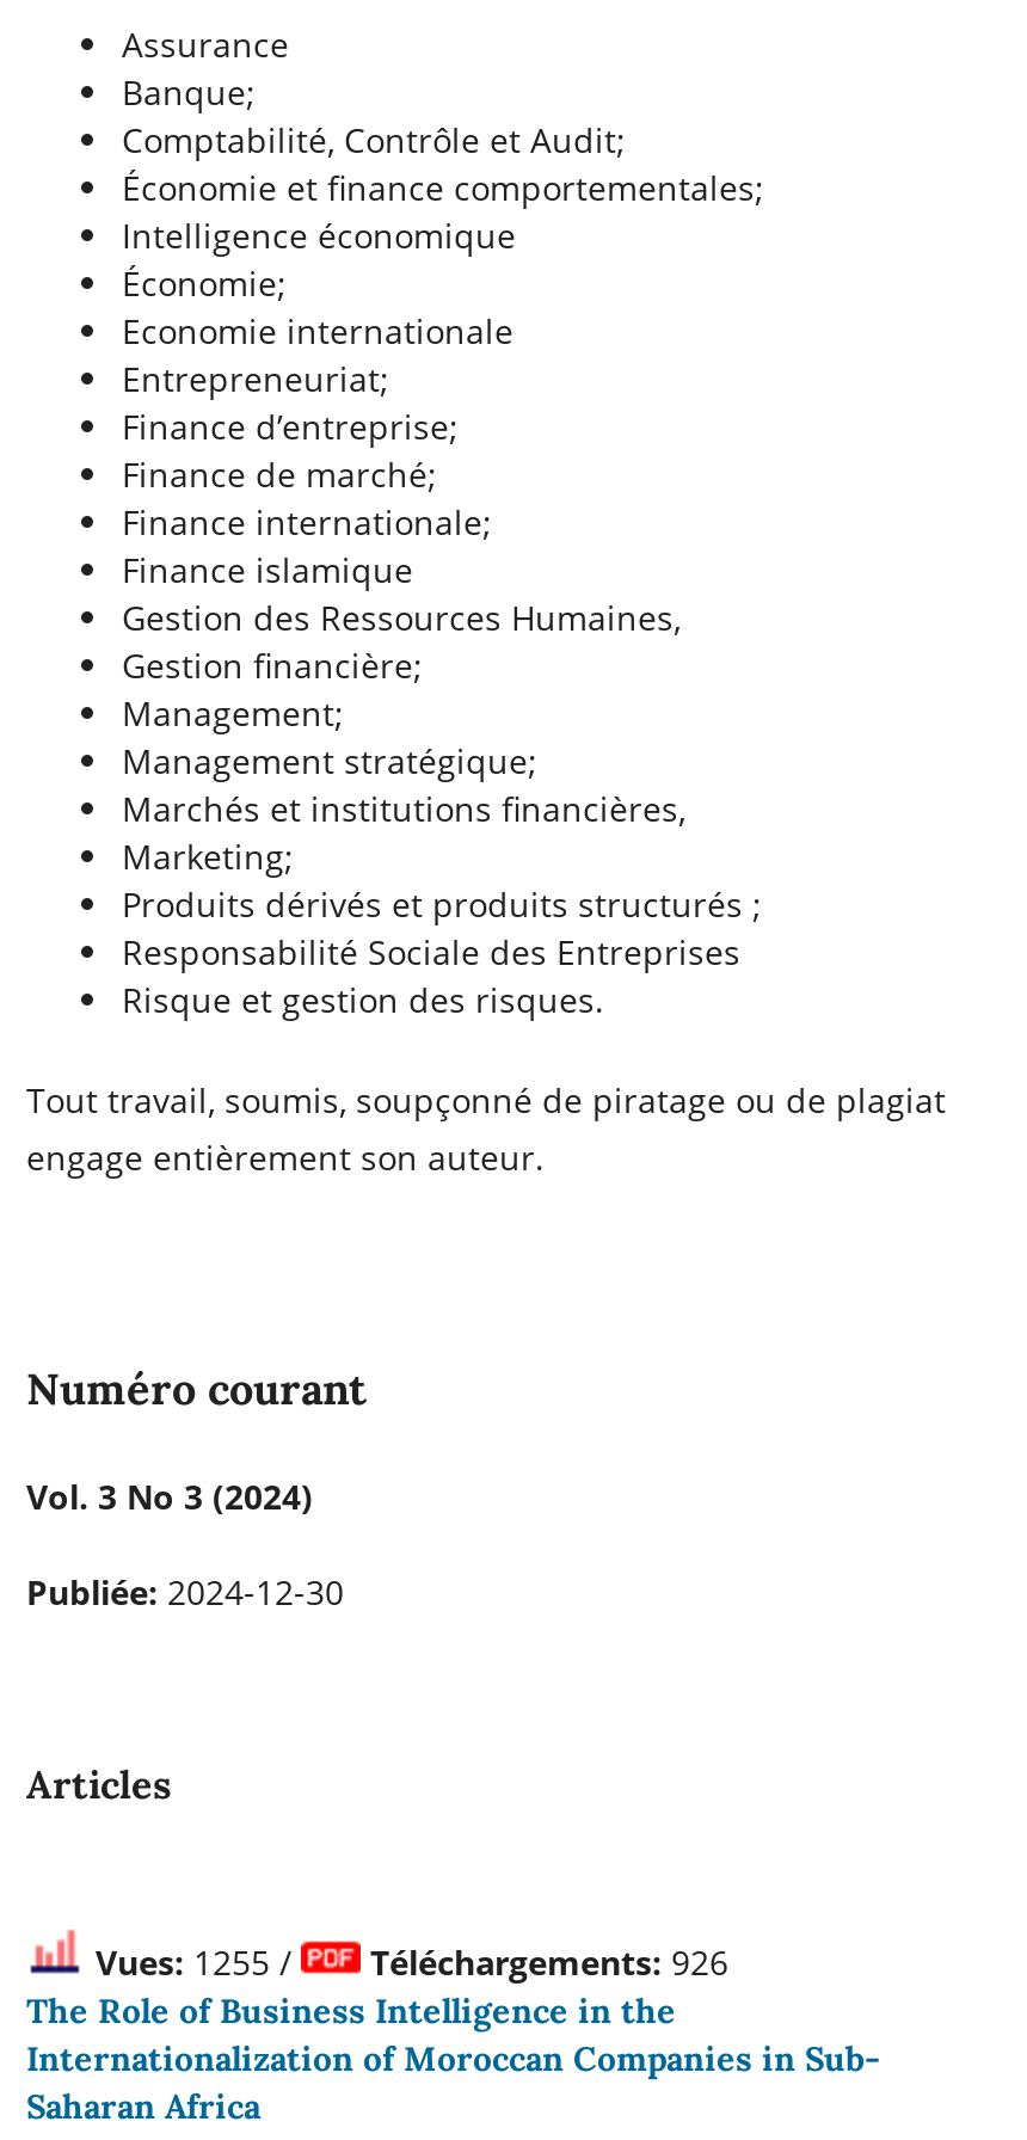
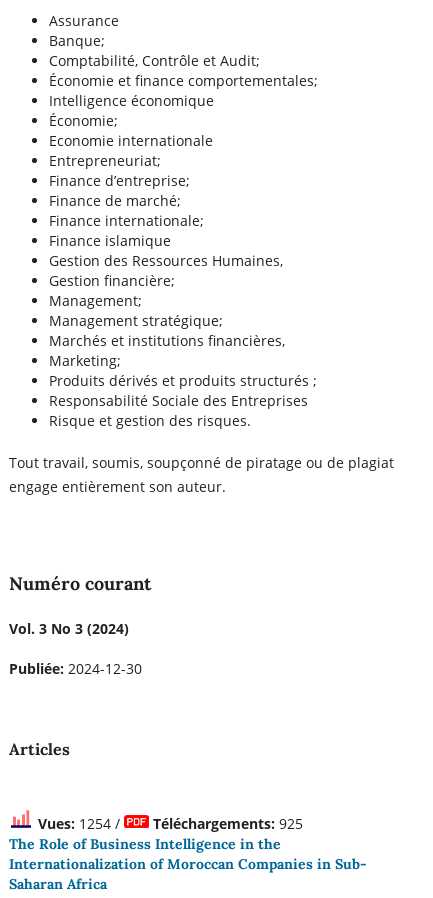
- Vues: 1255 /
+ Vues: 1254 /

- Téléchargements: 926
+ Téléchargements: 925
